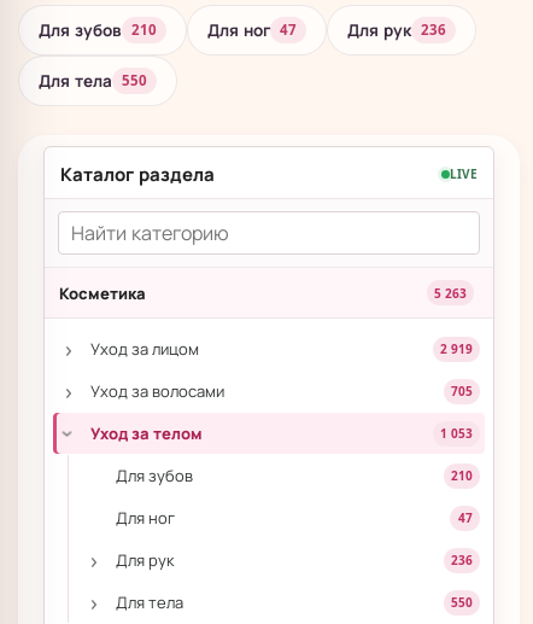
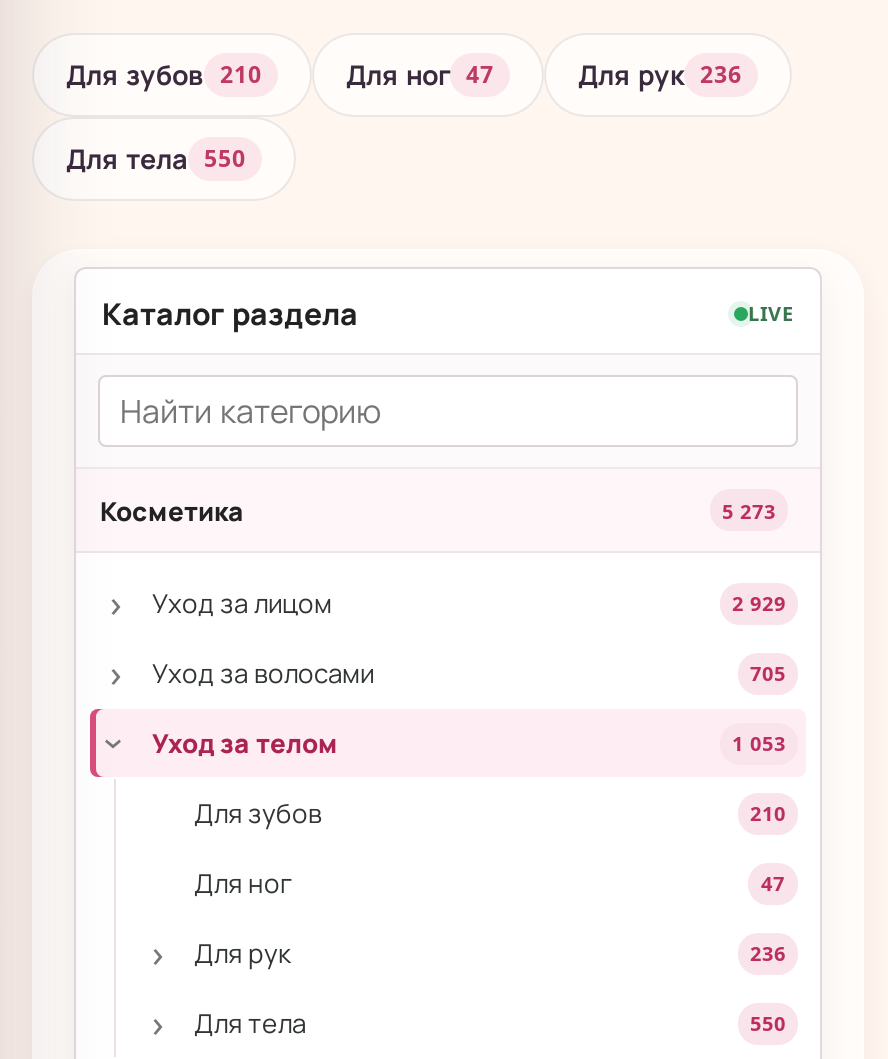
- 5 263
+ 5 273

- 2 919
+ 2 929
